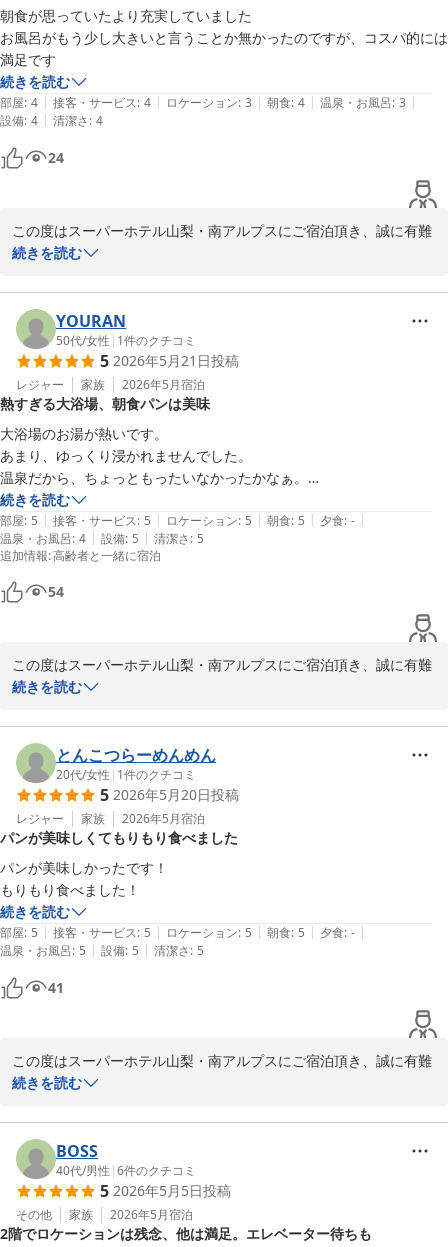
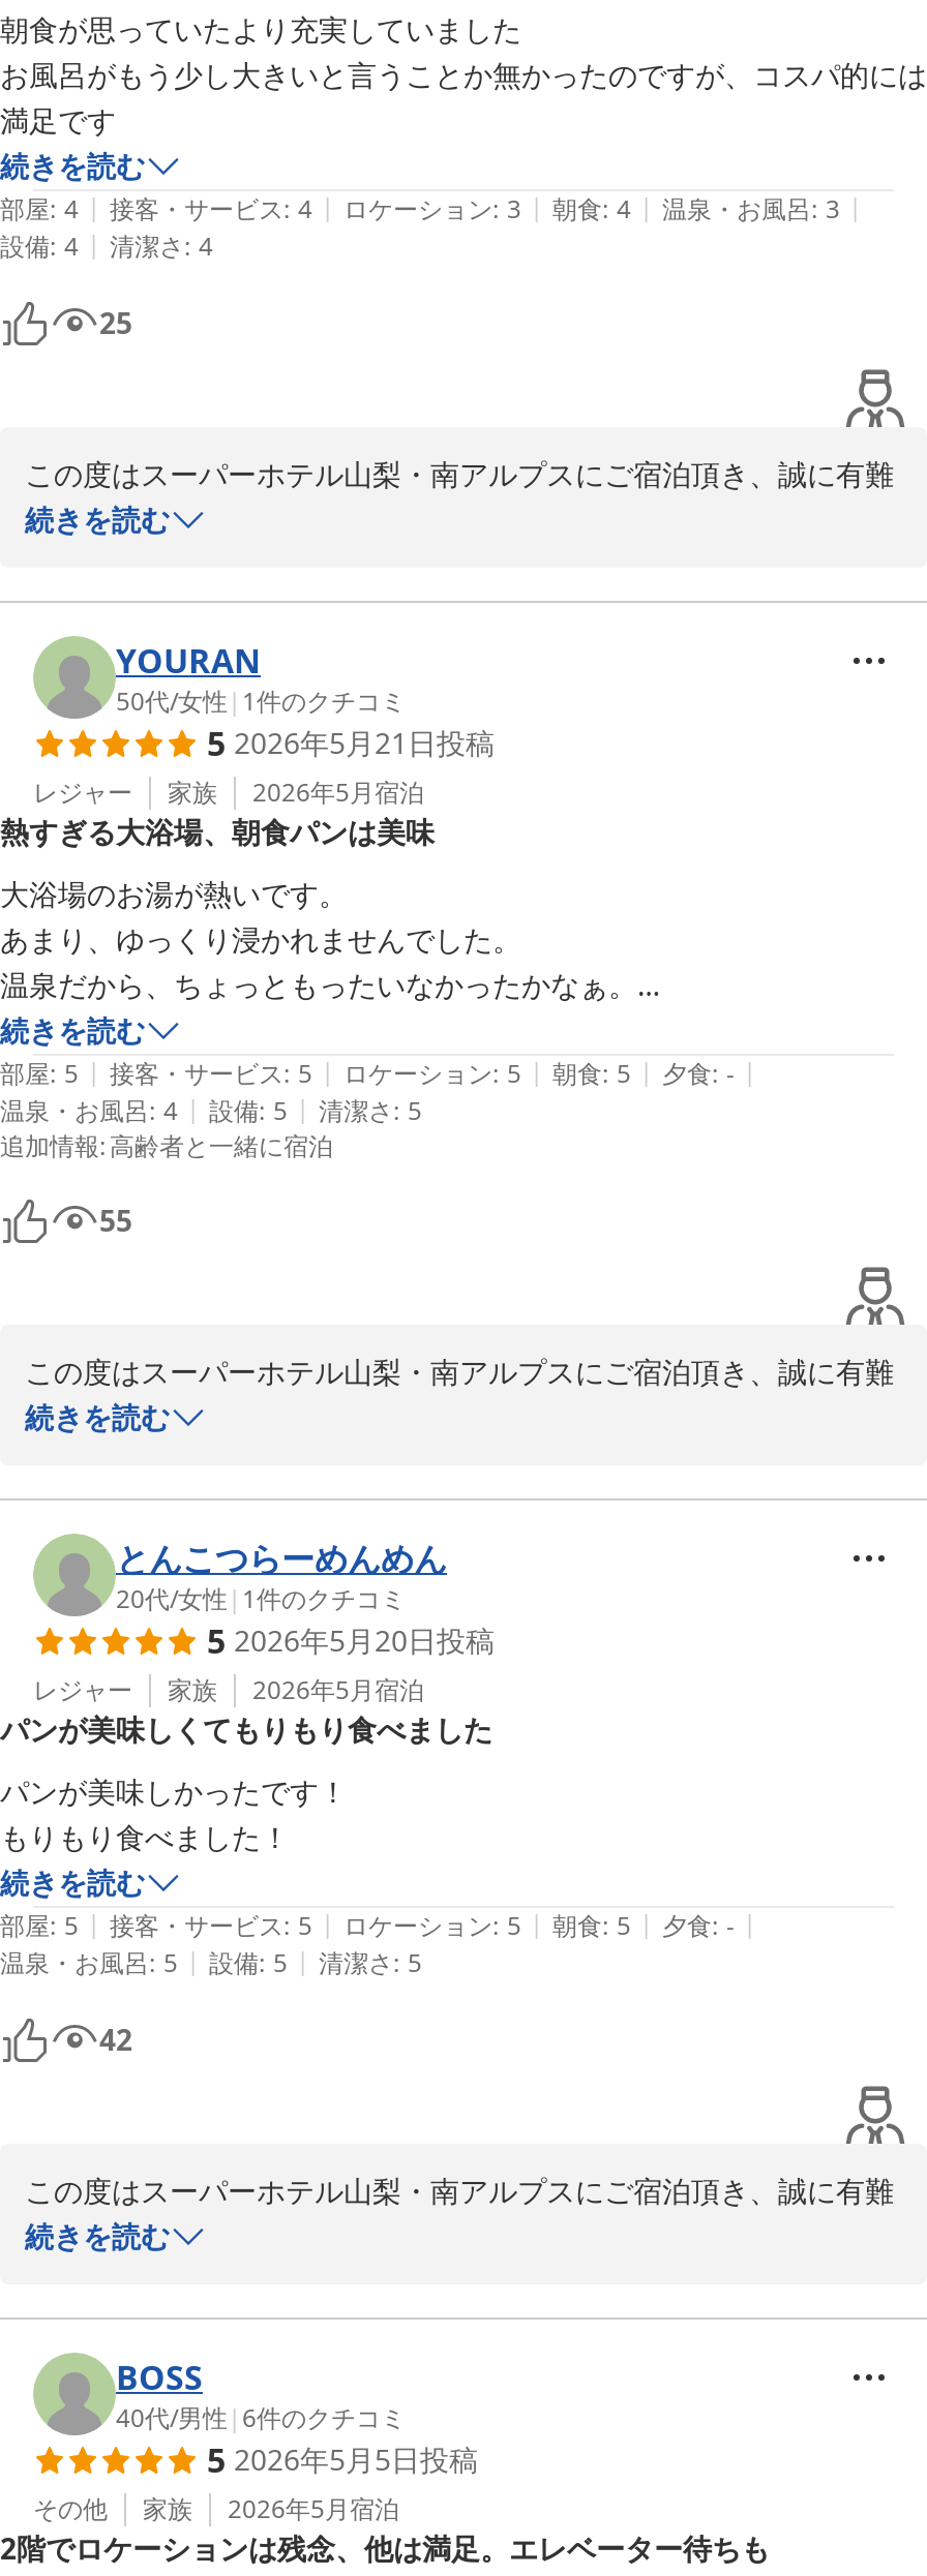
- 24
+ 25

- 54
+ 55

- 41
+ 42
